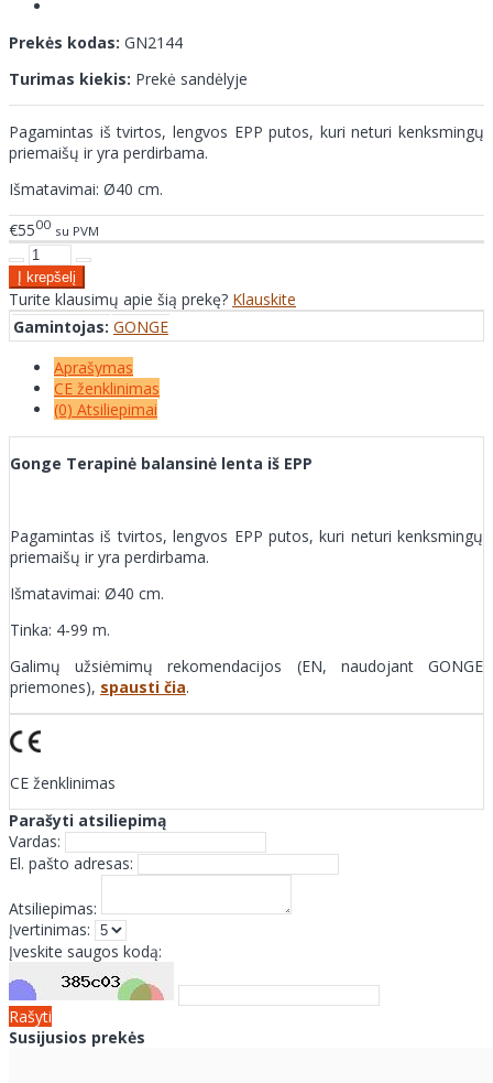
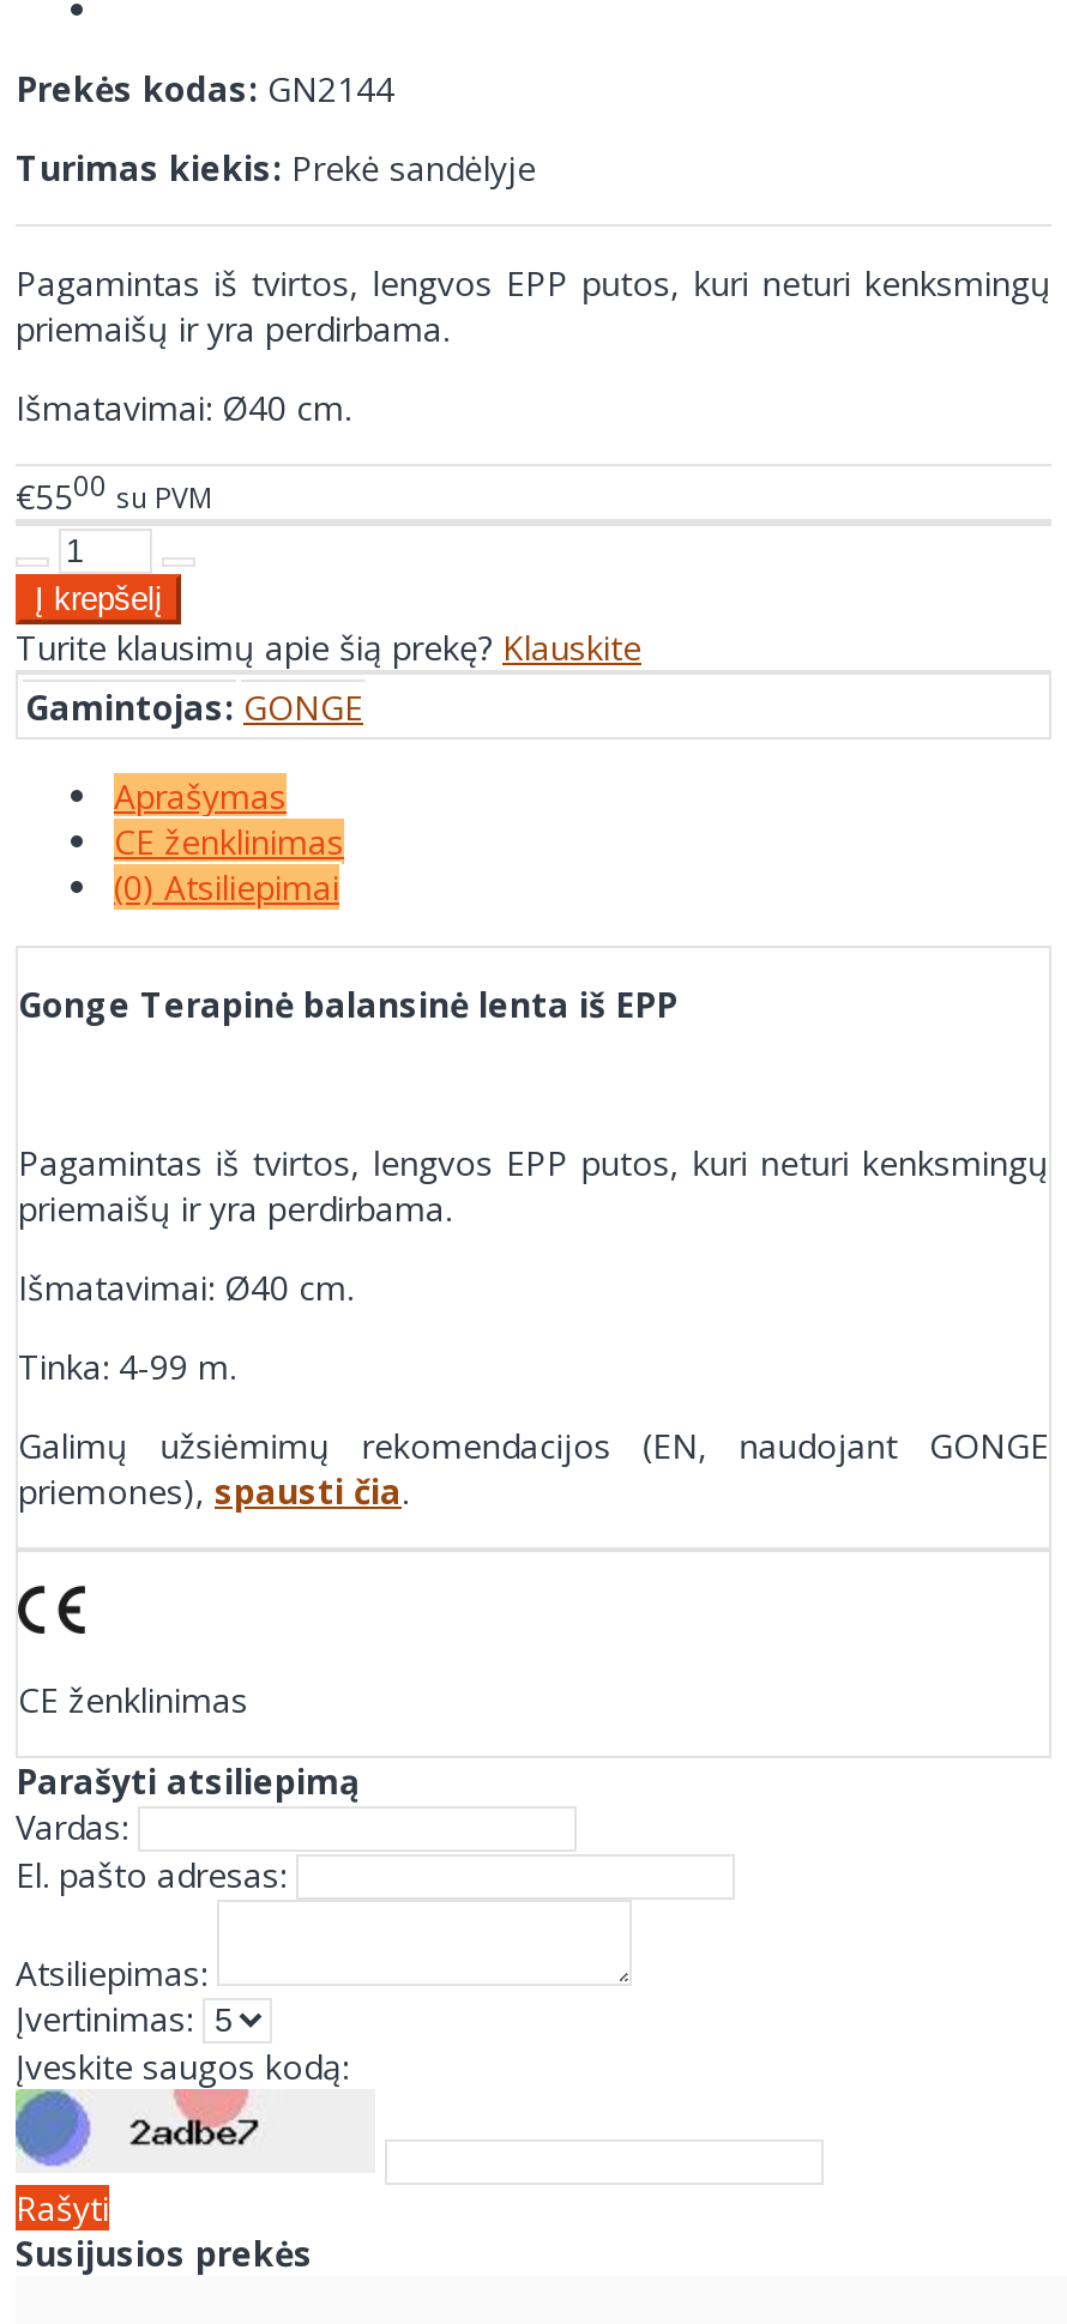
- [image]
+ [image]

- [image]
+ [image]
